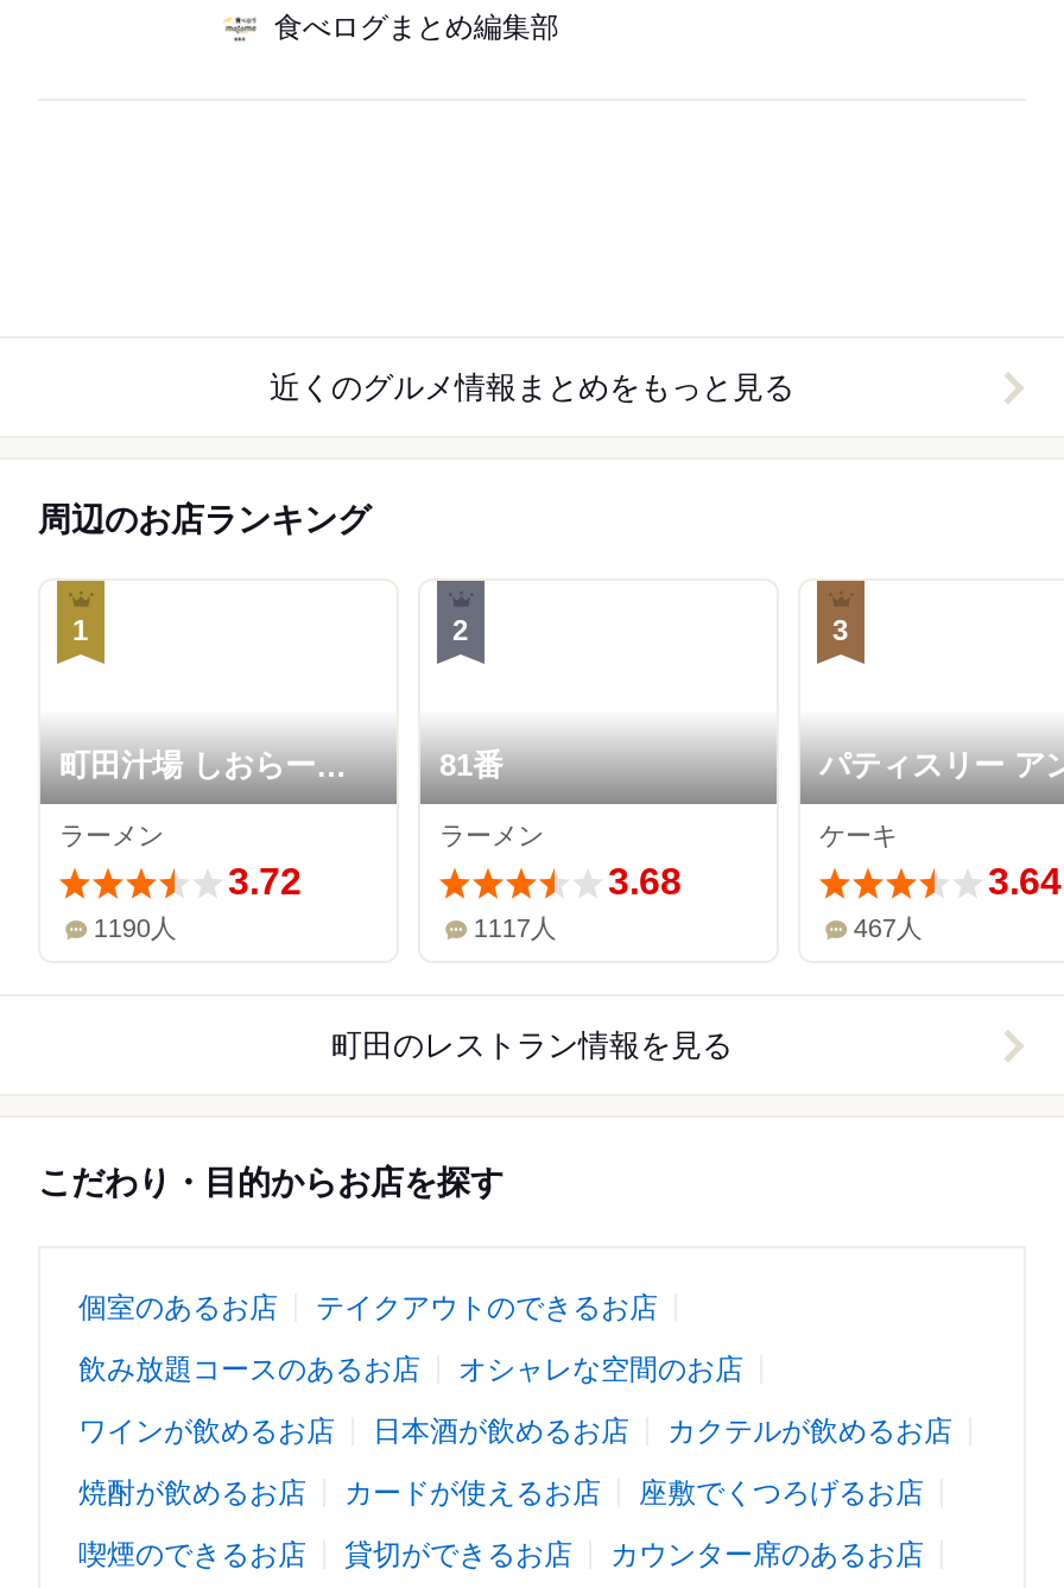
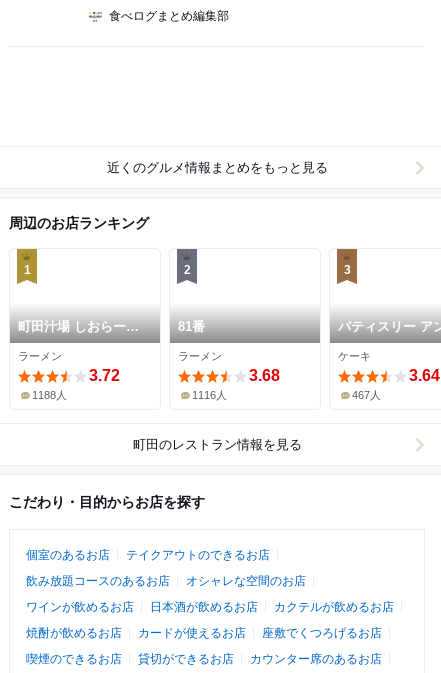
- 1190人
+ 1188人

- 1117人
+ 1116人
